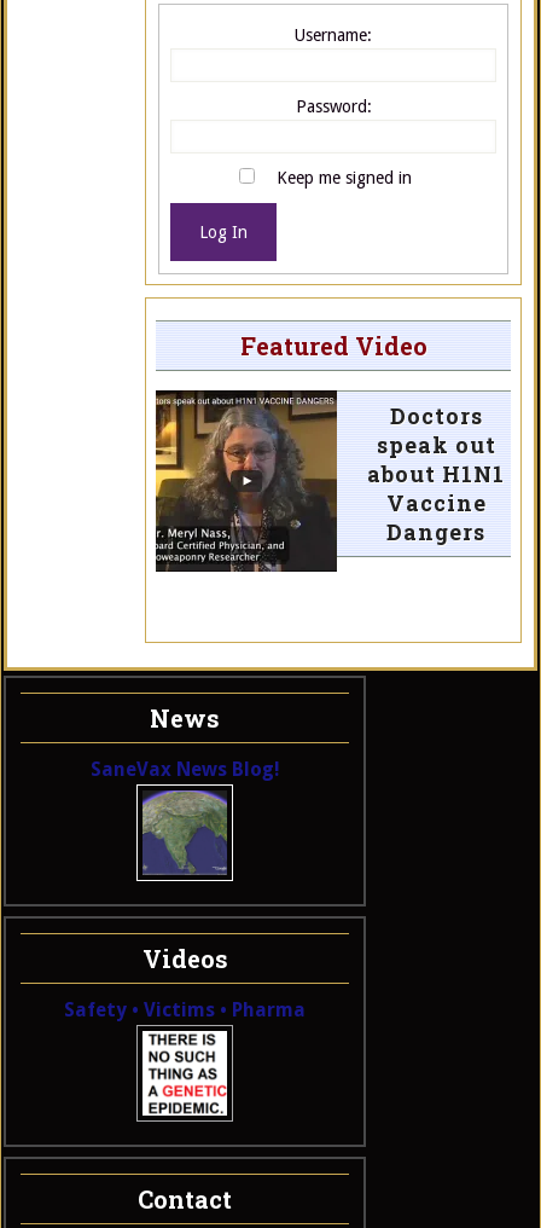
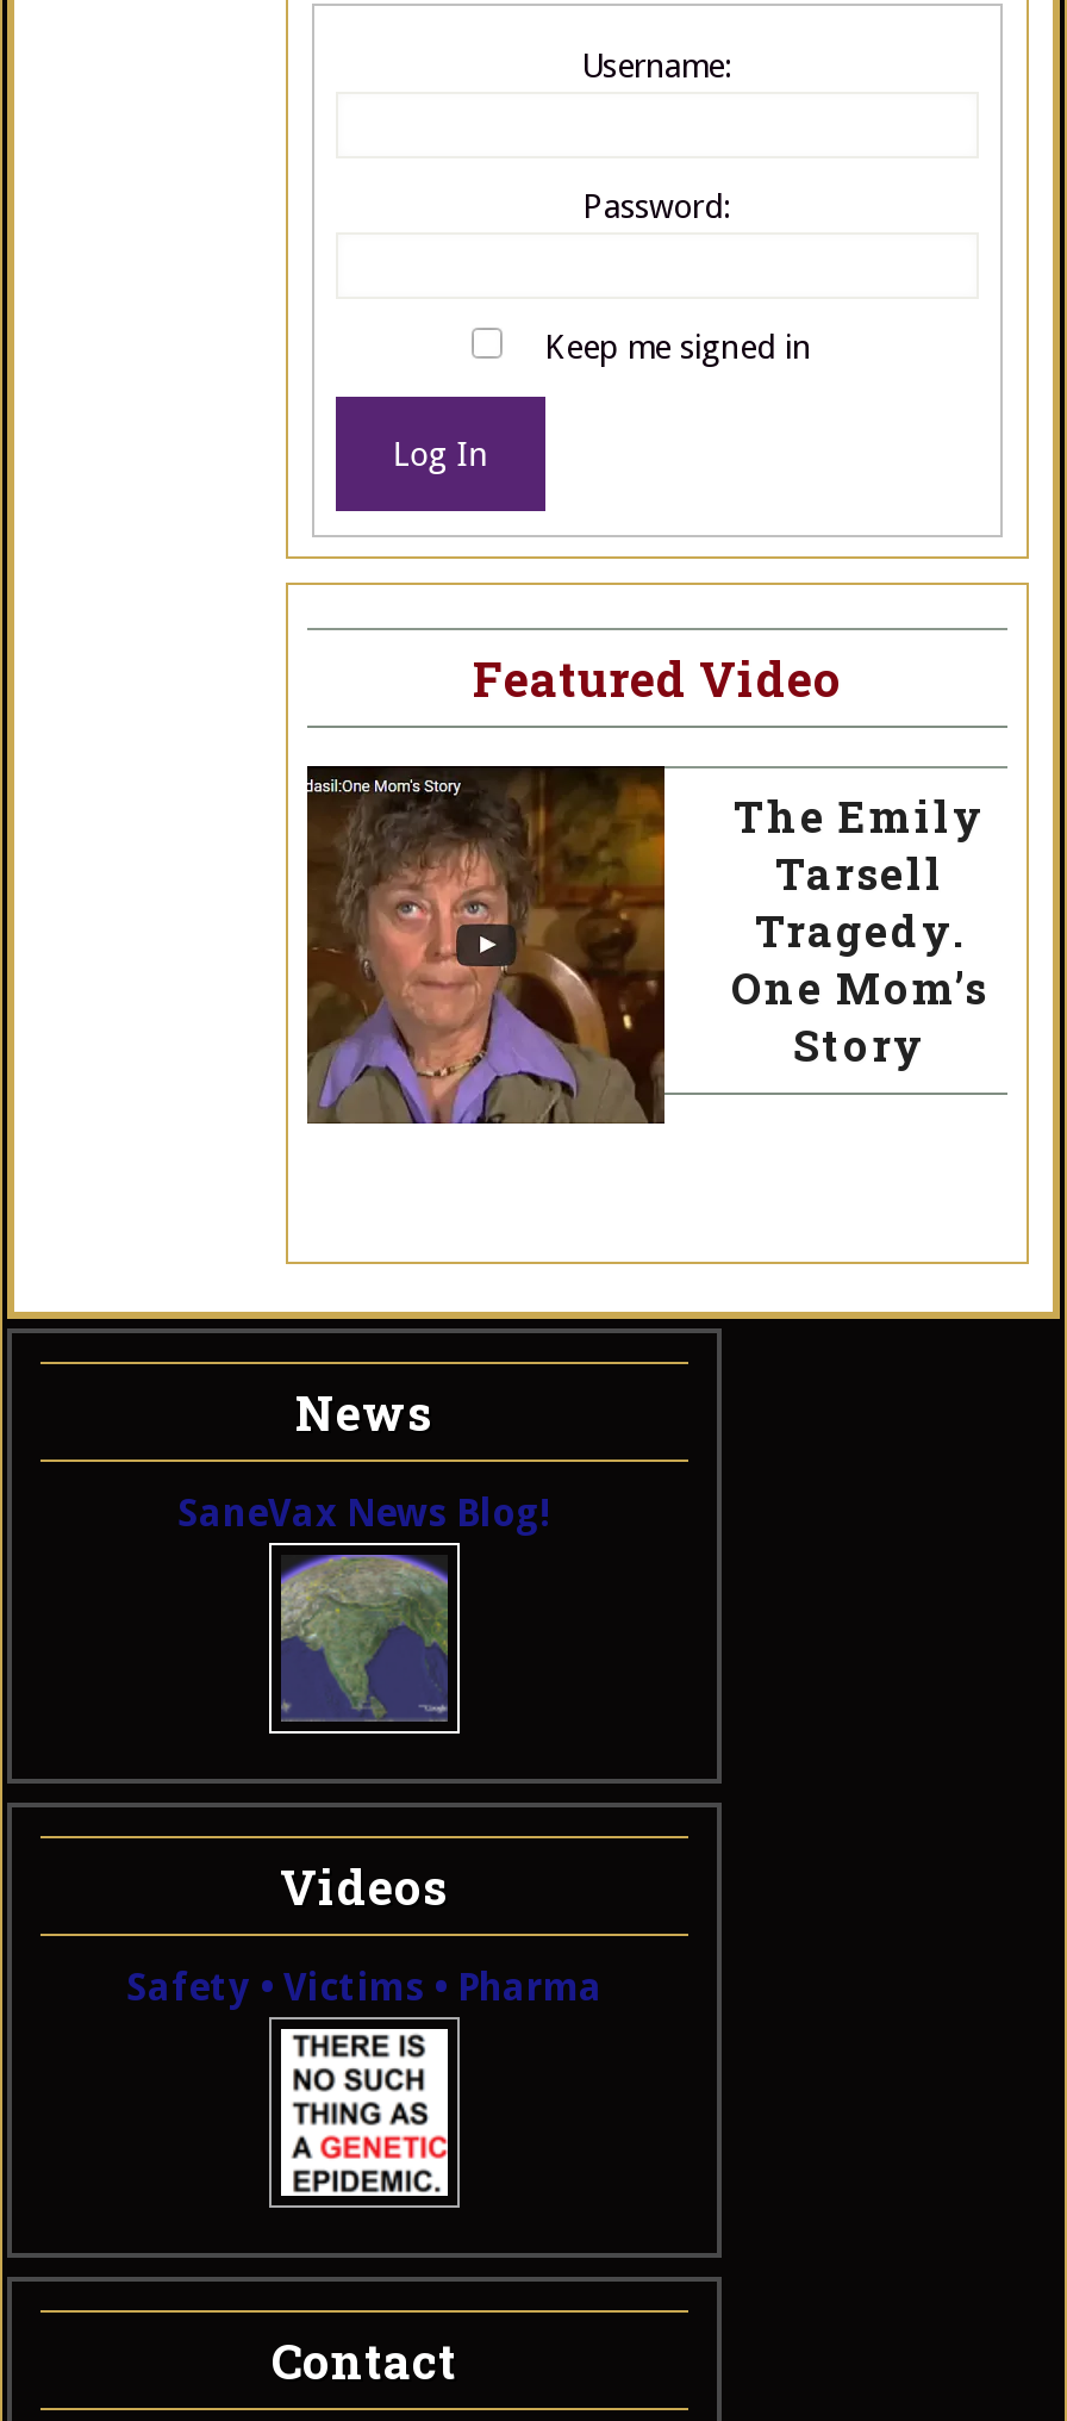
- [image]
- Doctors
- speak out
- about H1N1
- Vaccine
- Dangers
+ [image]
+ The Emily
+ Tarsell
+ Tragedy.
+ One Mom’s
+ Story
